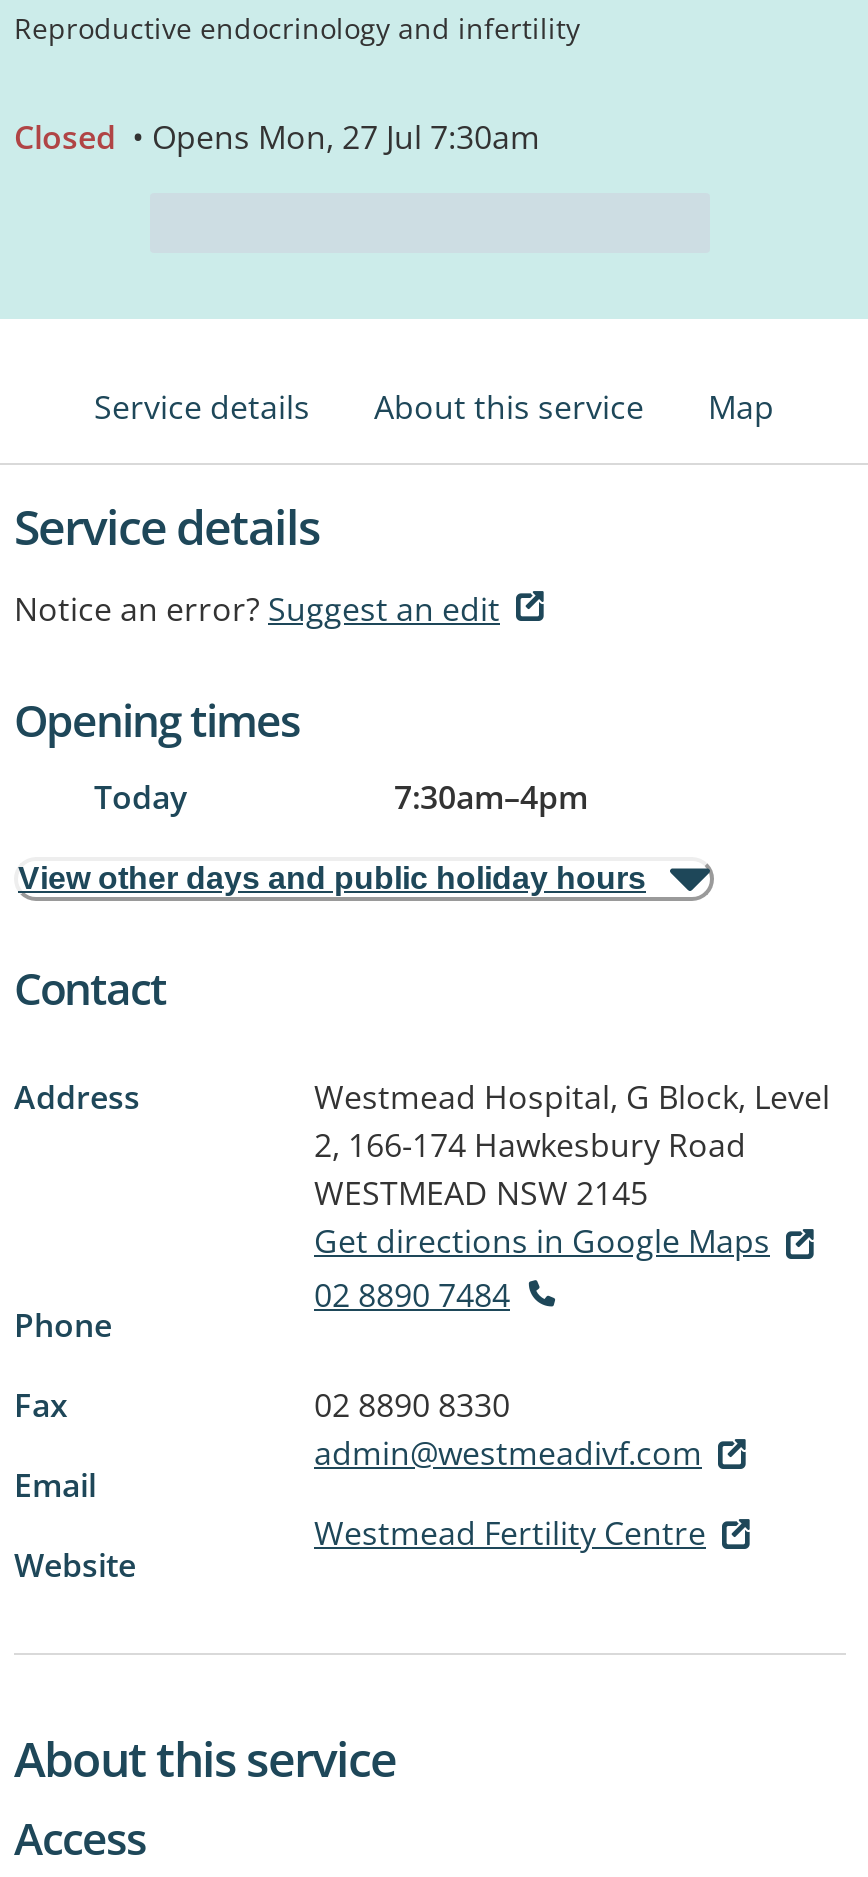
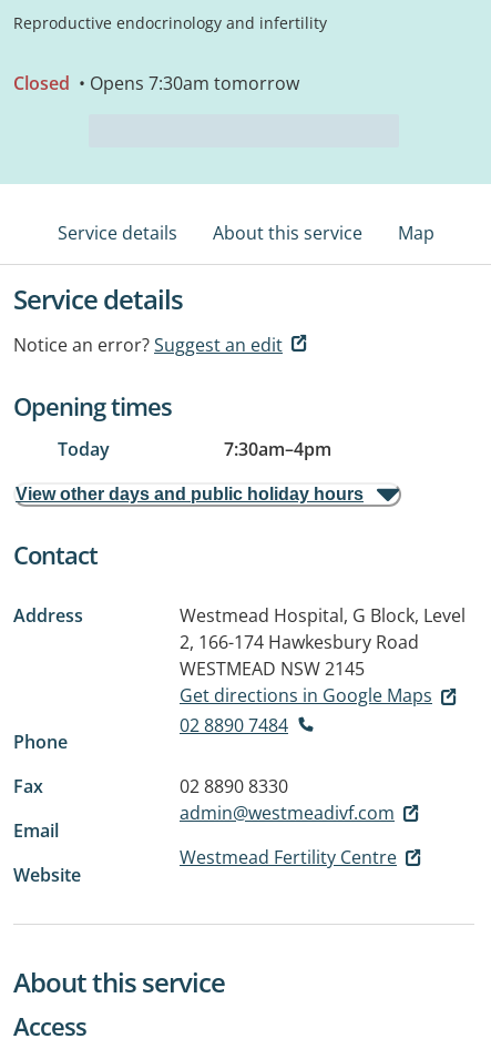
- Closed • Opens Mon, 27 Jul 7:30am
+ Closed • Opens 7:30am tomorrow
